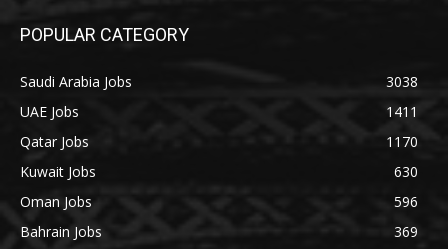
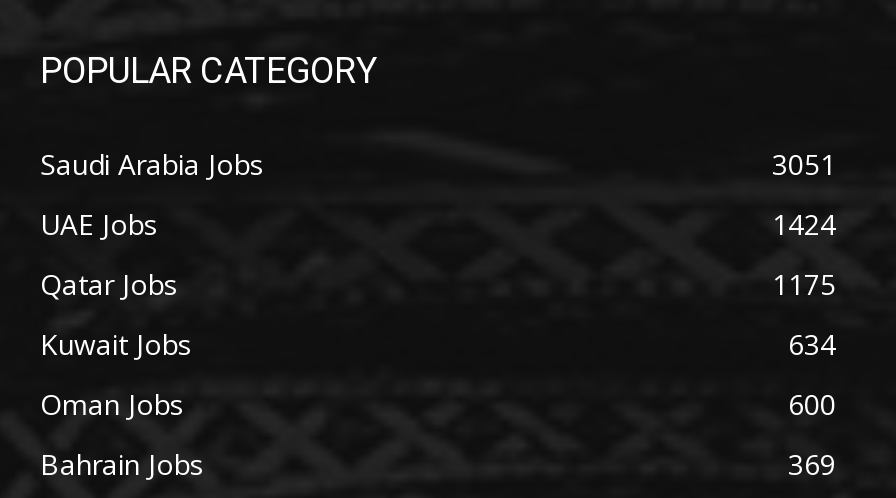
- 3038
+ 3051

- 1411
+ 1424

- 1170
+ 1175

- 630
+ 634

- 596
+ 600
